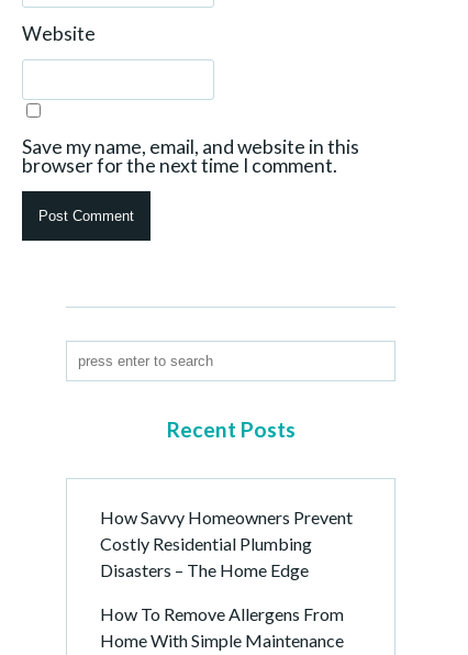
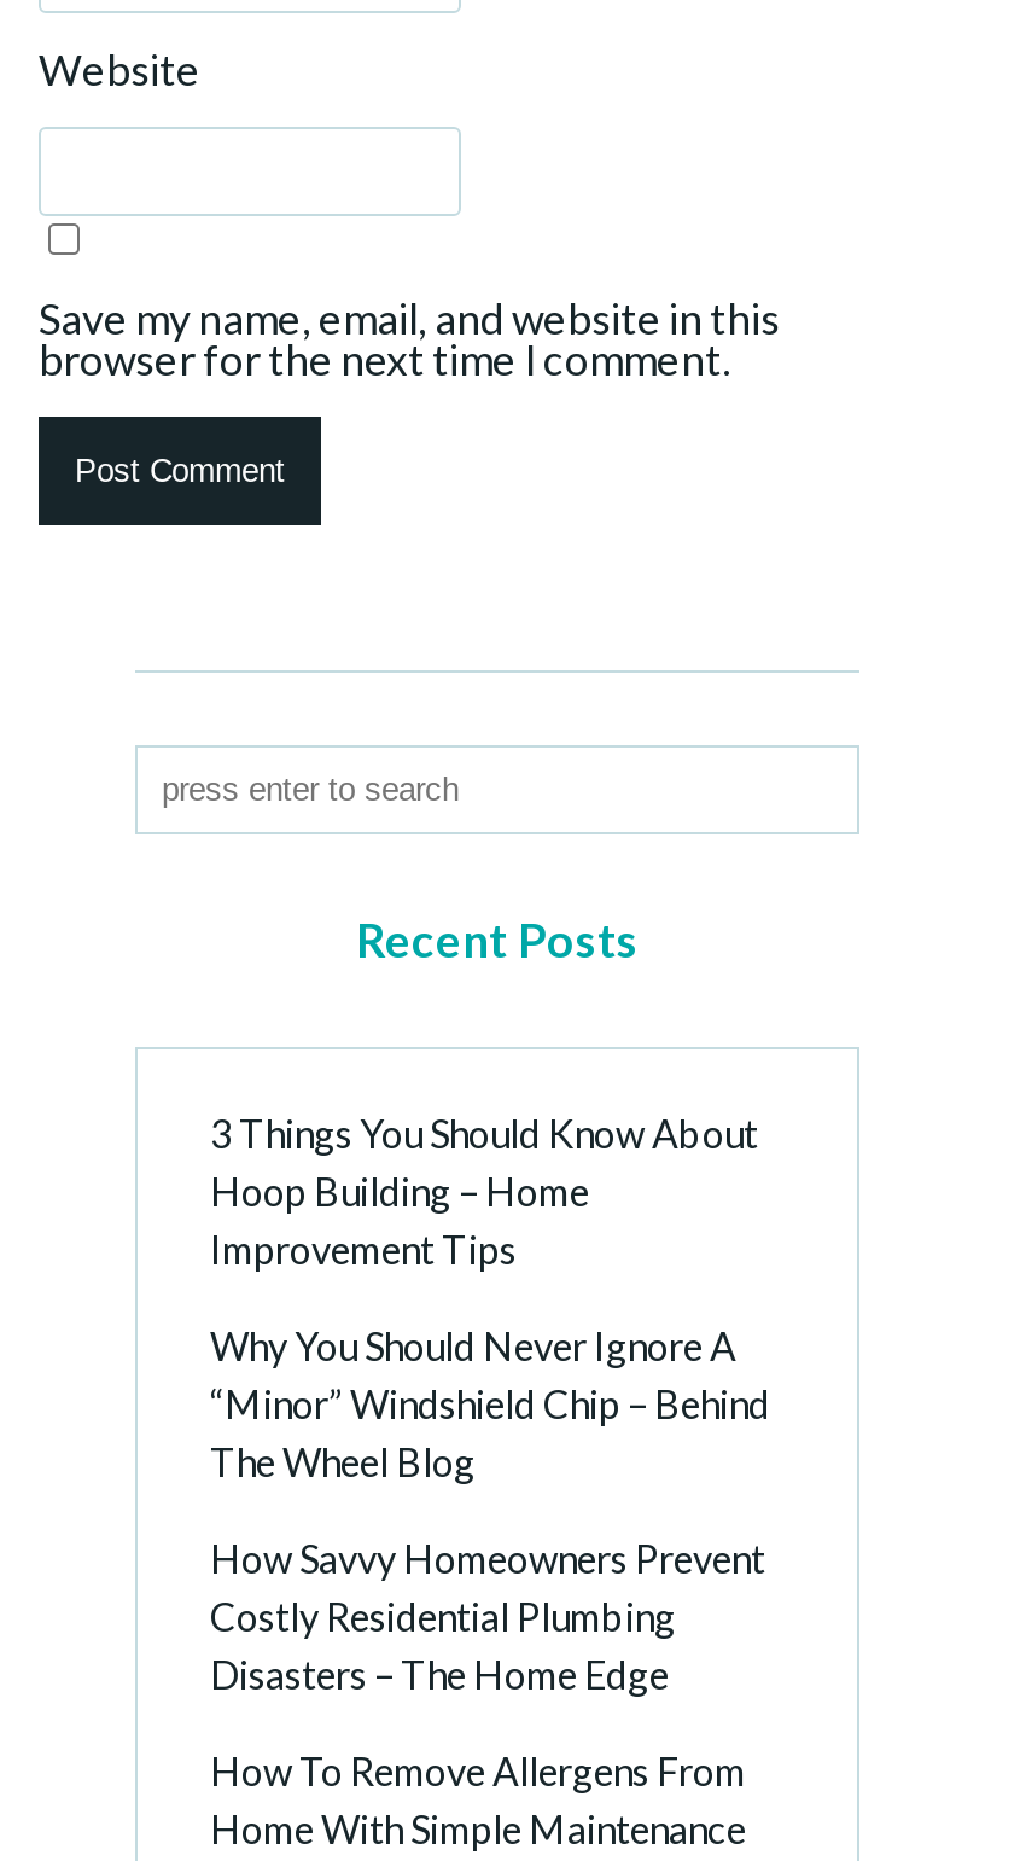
+ 3 Things You Should Know About
+ Hoop Building – Home
+ Improvement Tips
+ Why You Should Never Ignore A
+ “Minor” Windshield Chip – Behind
+ The Wheel Blog
